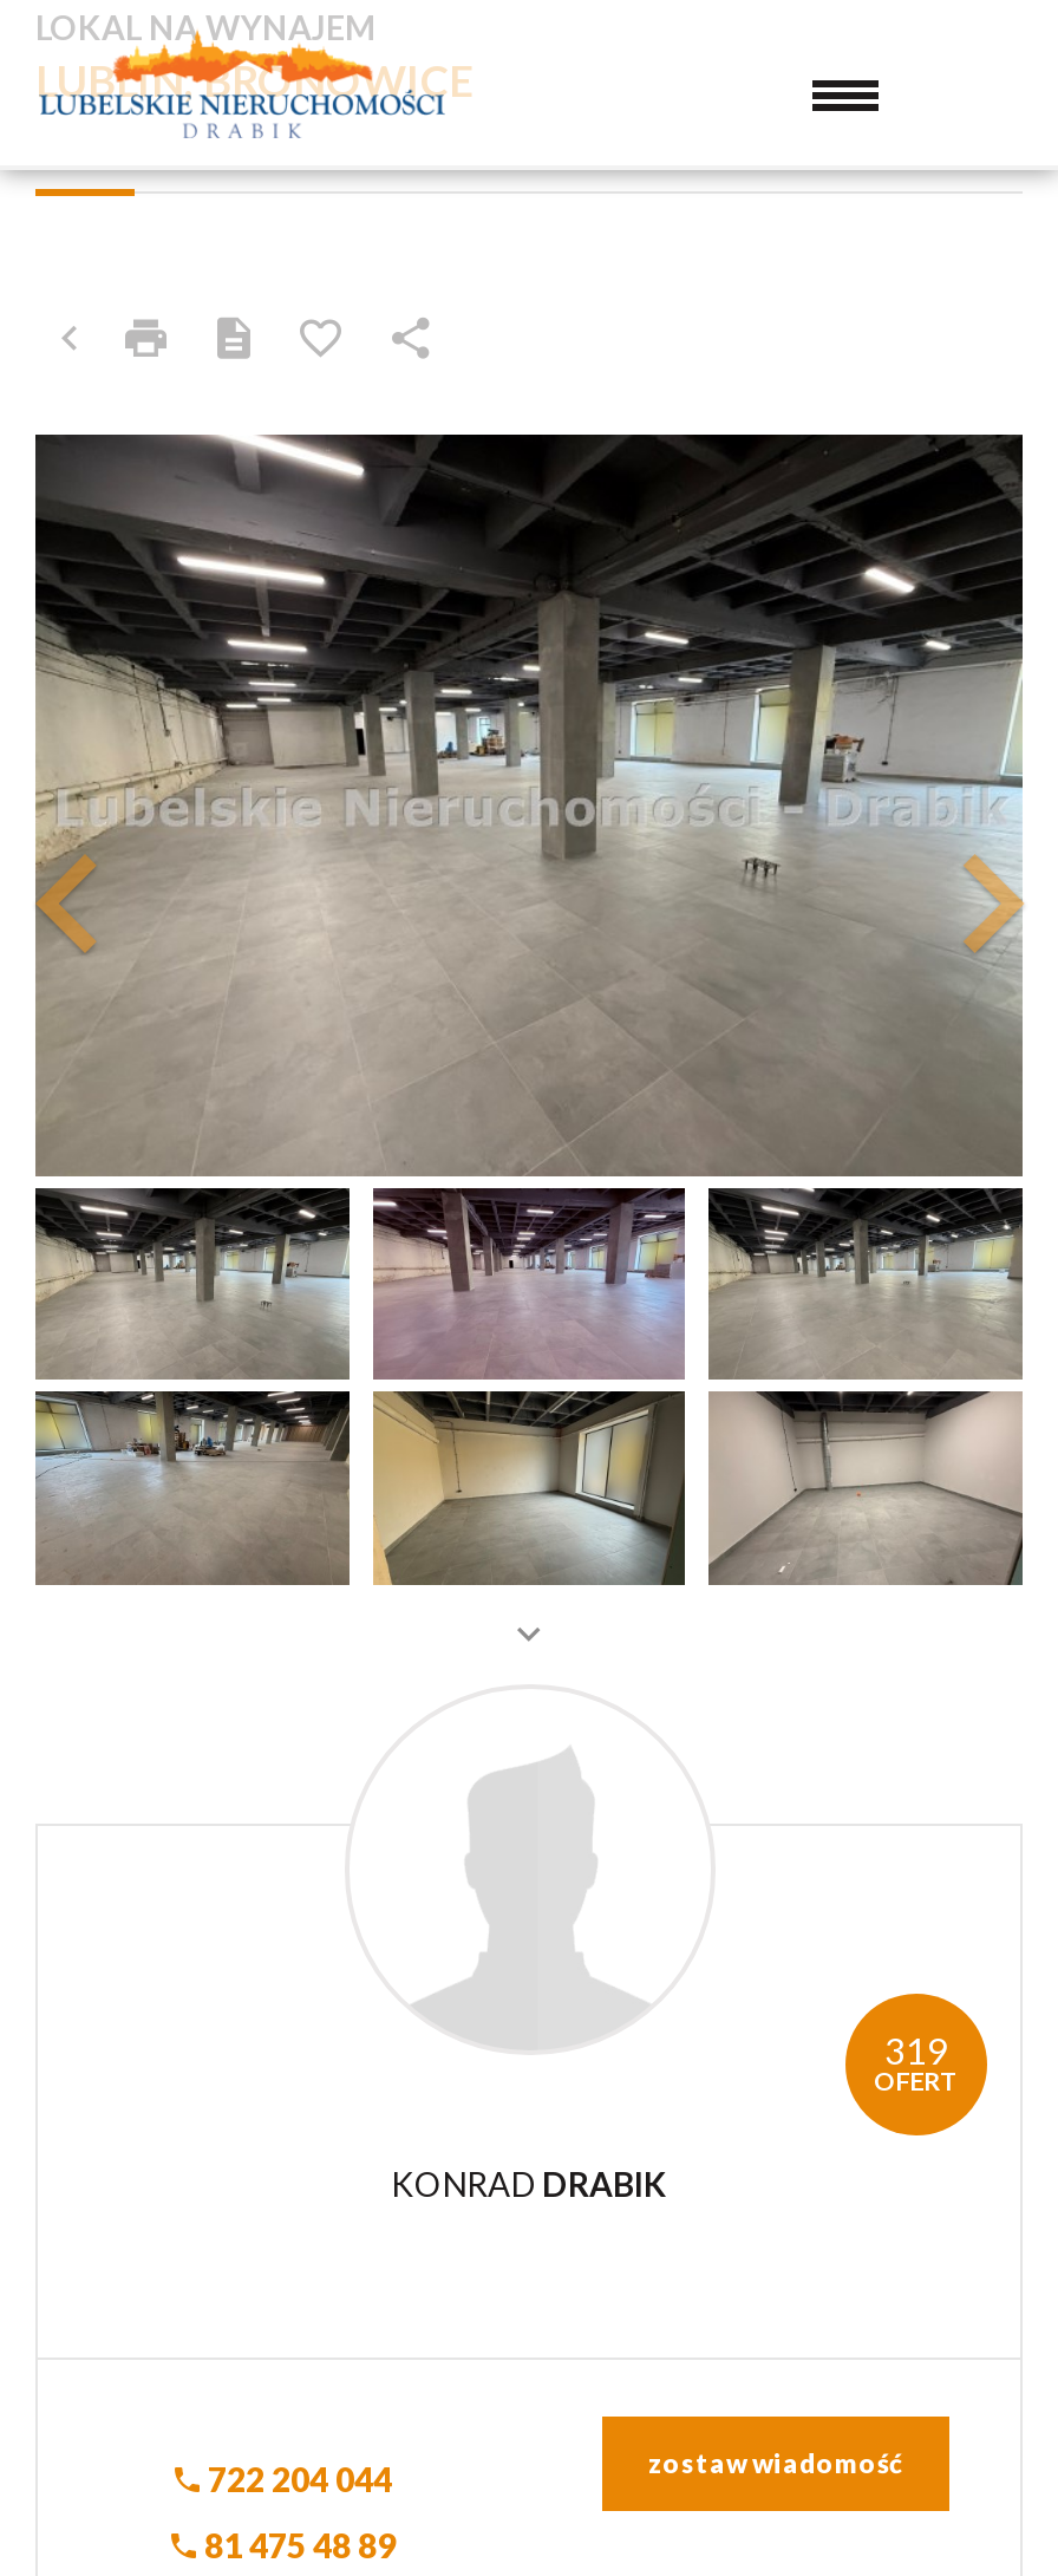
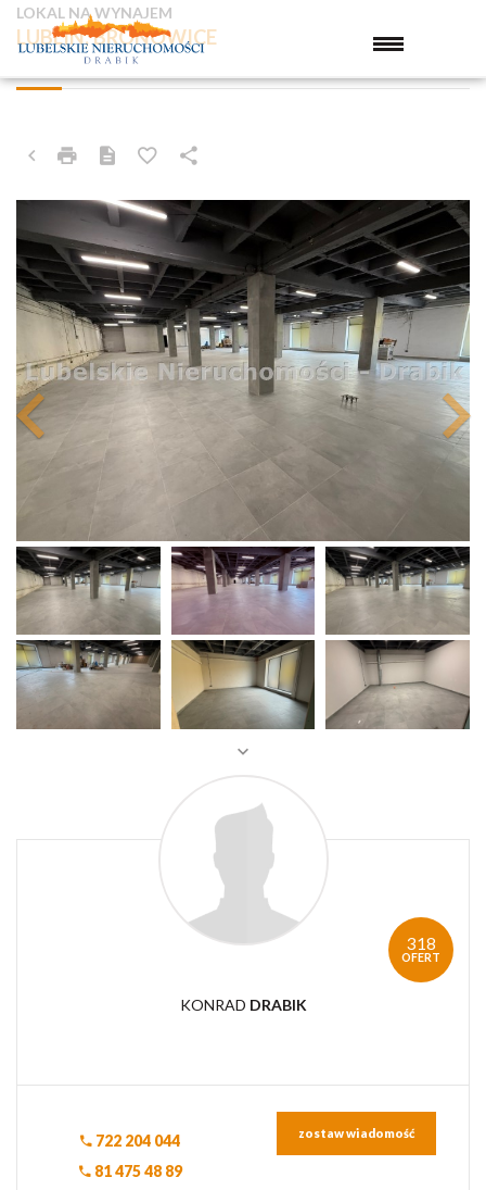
- 319
+ 318
